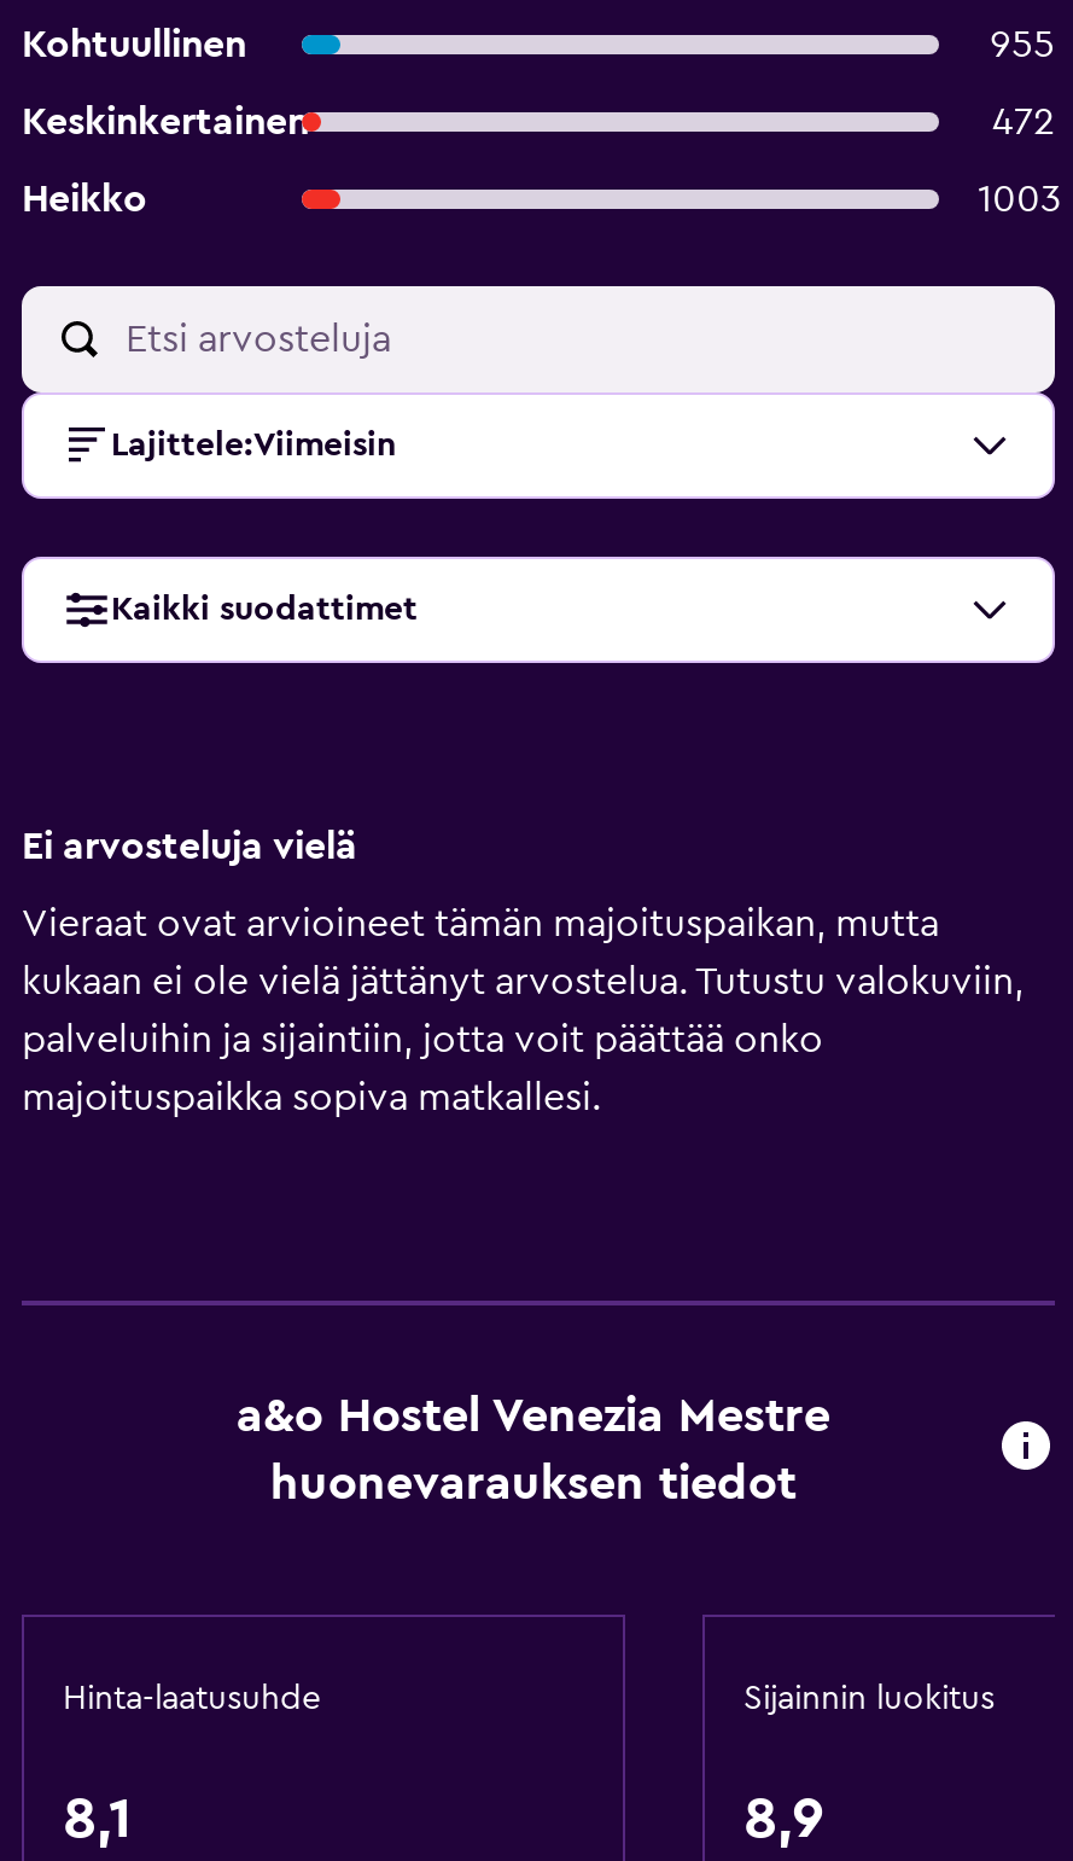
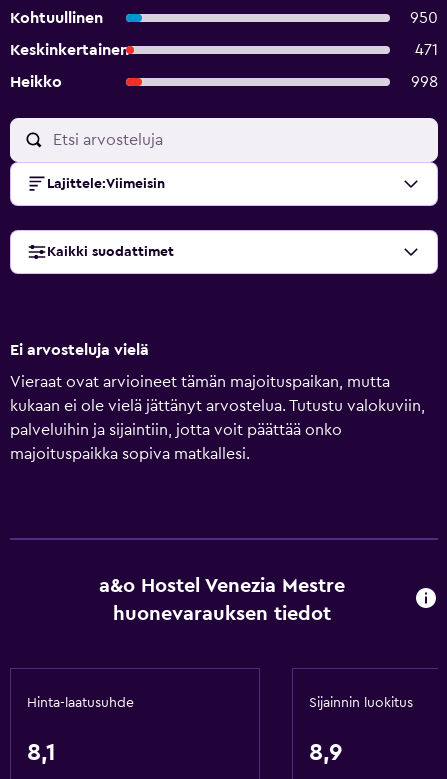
- 955
+ 950

- 472
+ 471

- 1003
+ 998
